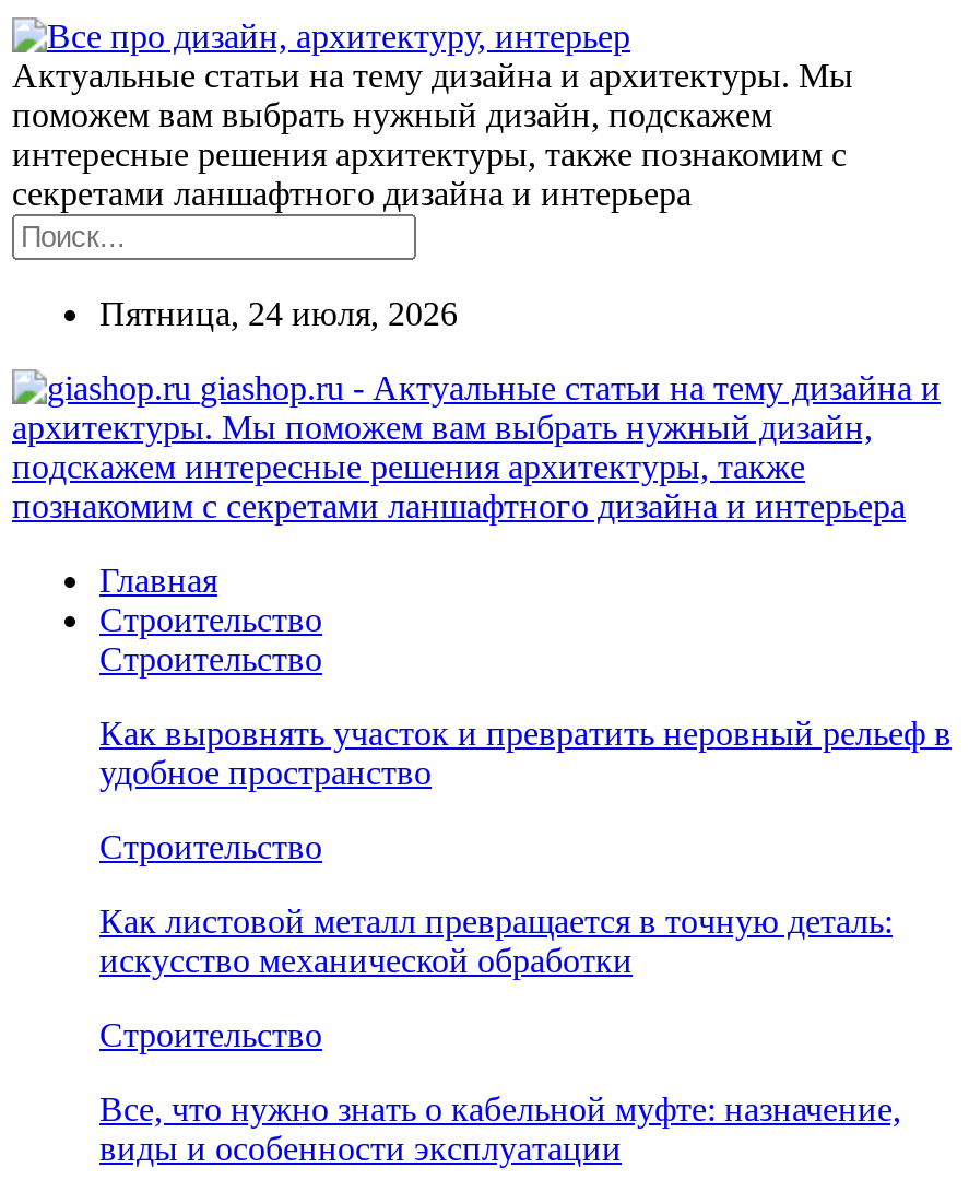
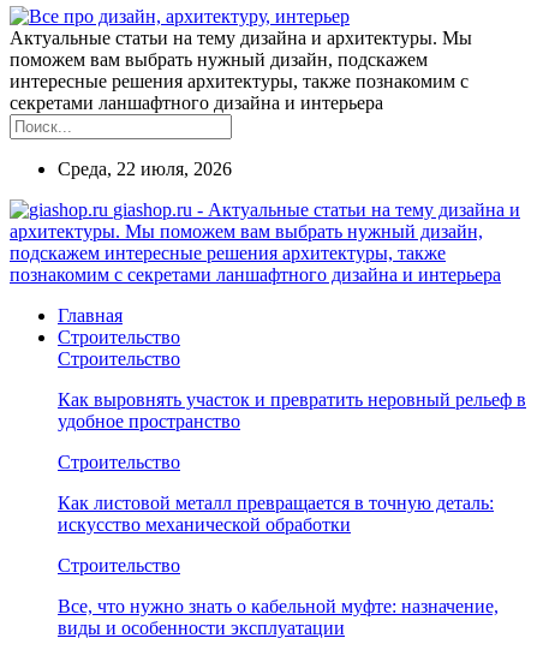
- Пятница, 24 июля, 2026
+ Среда, 22 июля, 2026
